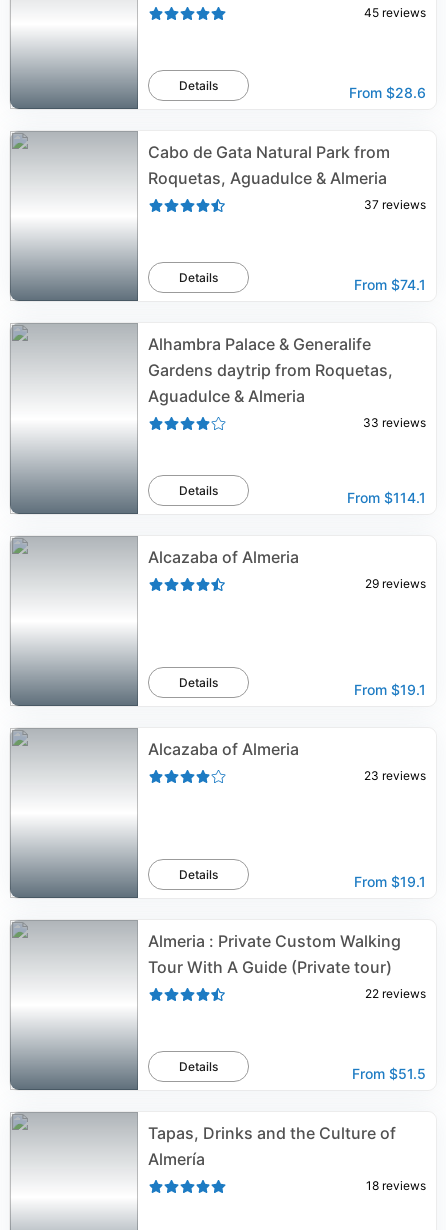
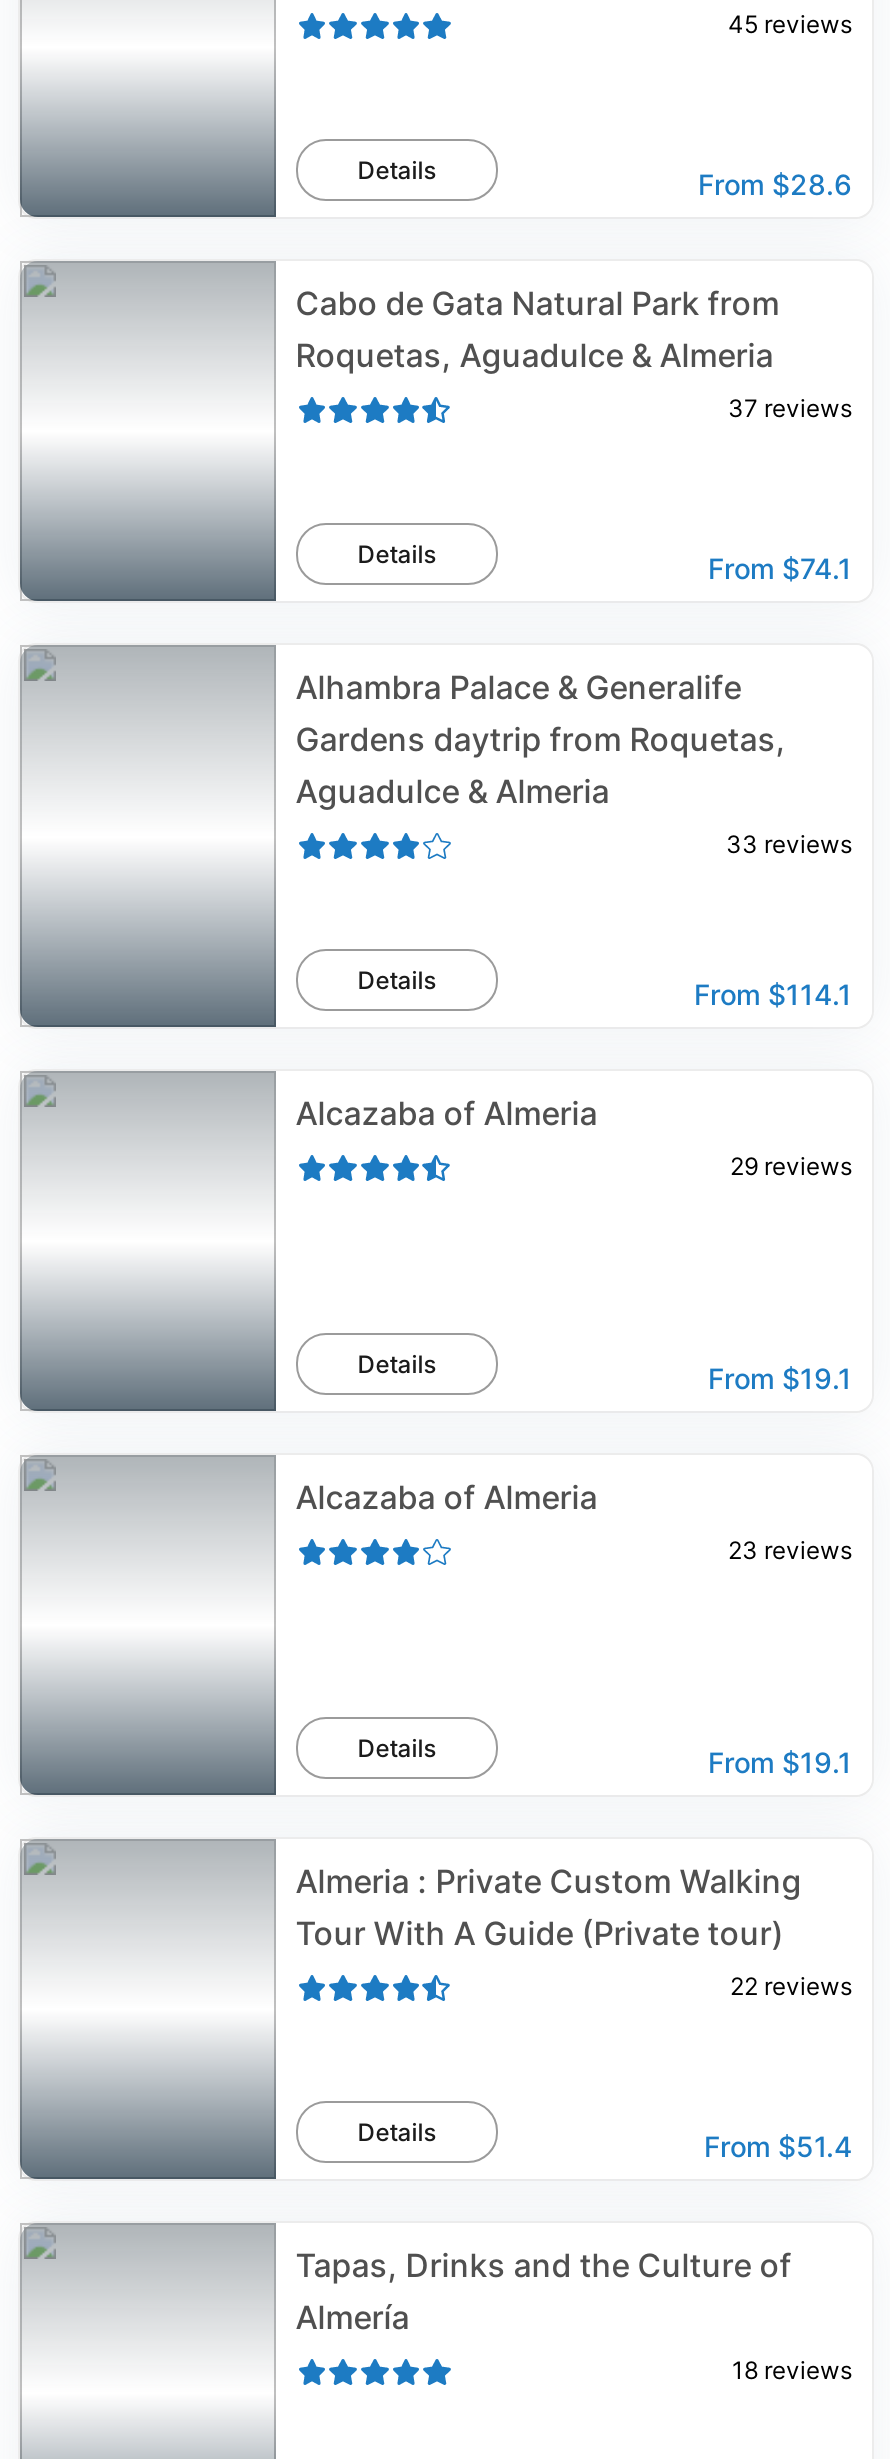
- From $51.5
+ From $51.4
